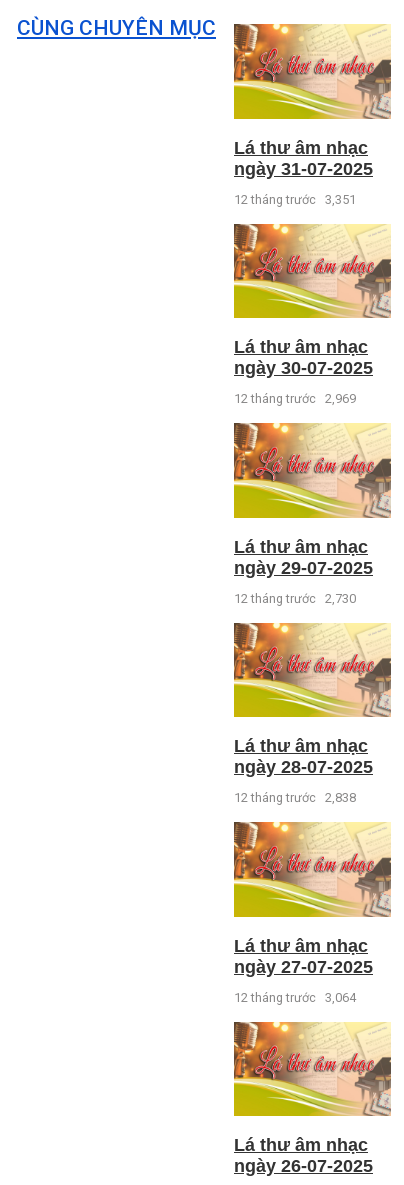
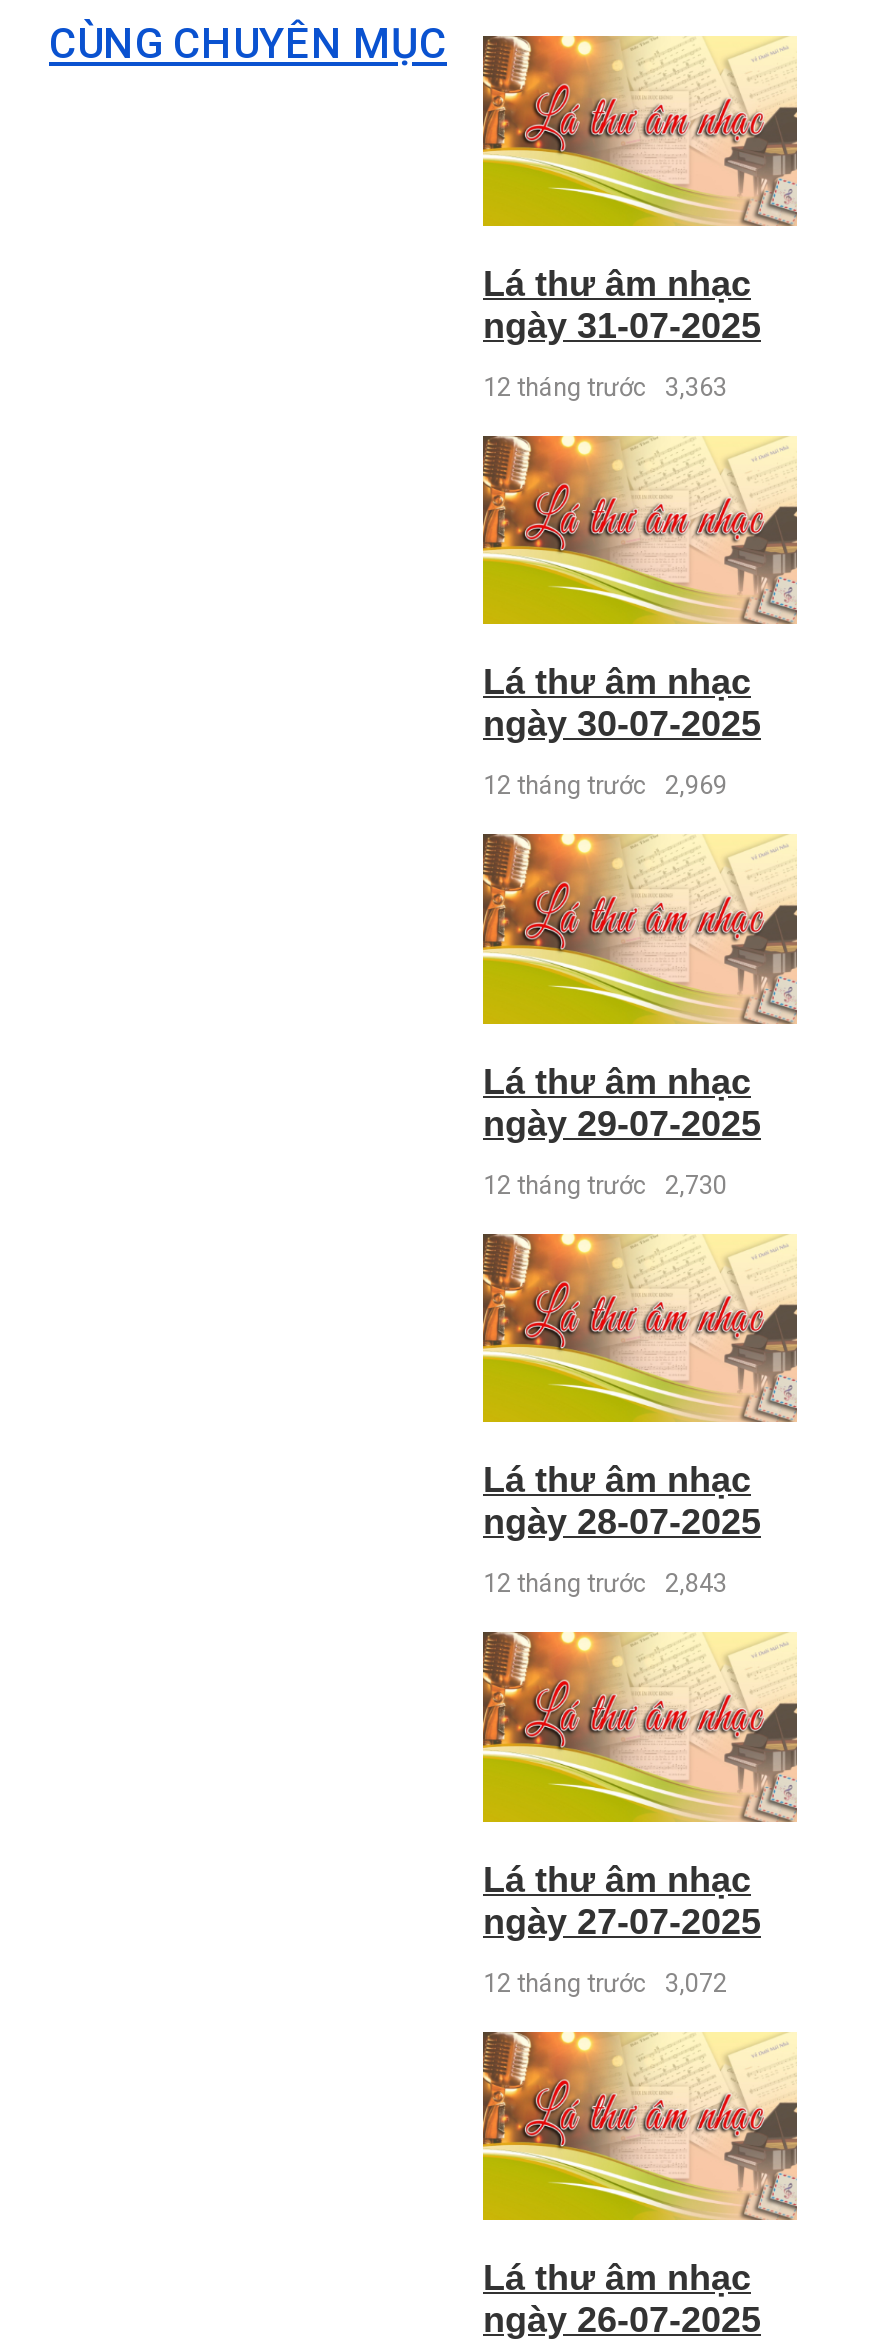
- 12 tháng trước 3,351
+ 12 tháng trước 3,363

- 12 tháng trước 2,838
+ 12 tháng trước 2,843

- 12 tháng trước 3,064
+ 12 tháng trước 3,072
